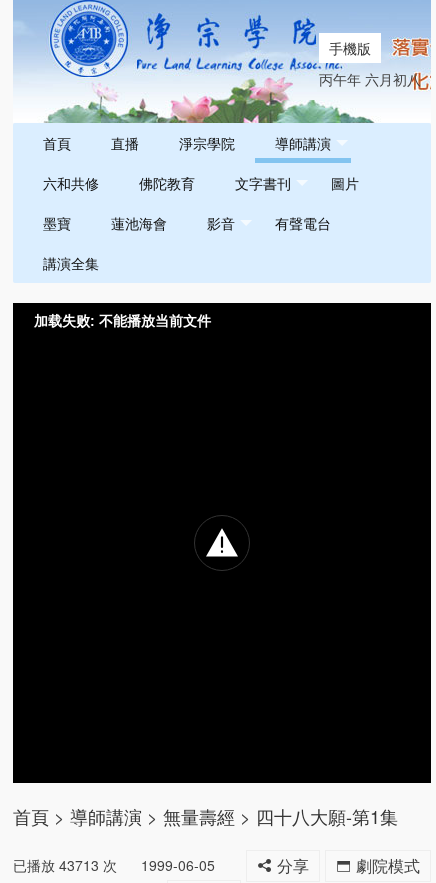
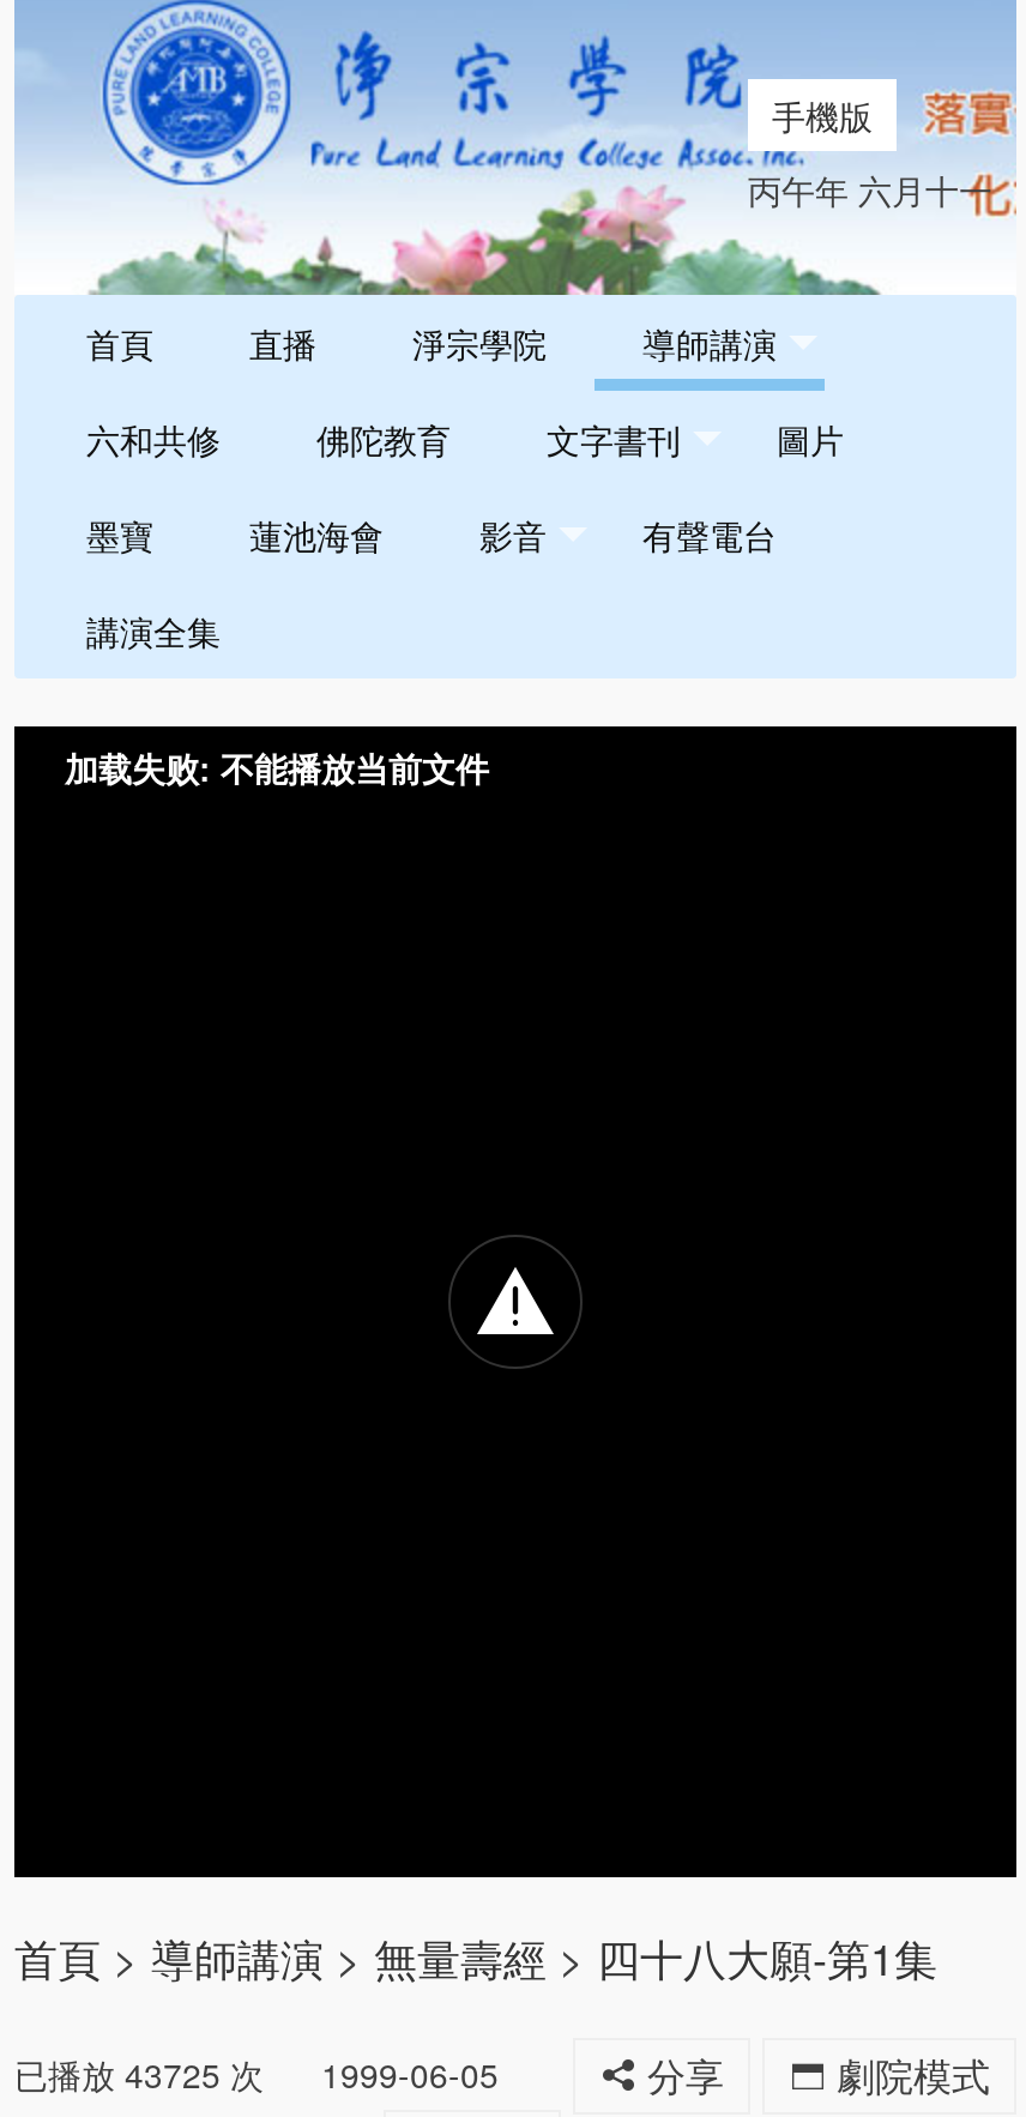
- 丙午年 六月初八
+ 丙午年 六月十一

- 已播放43713次 1999-06-05
+ 已播放43725次 1999-06-05
